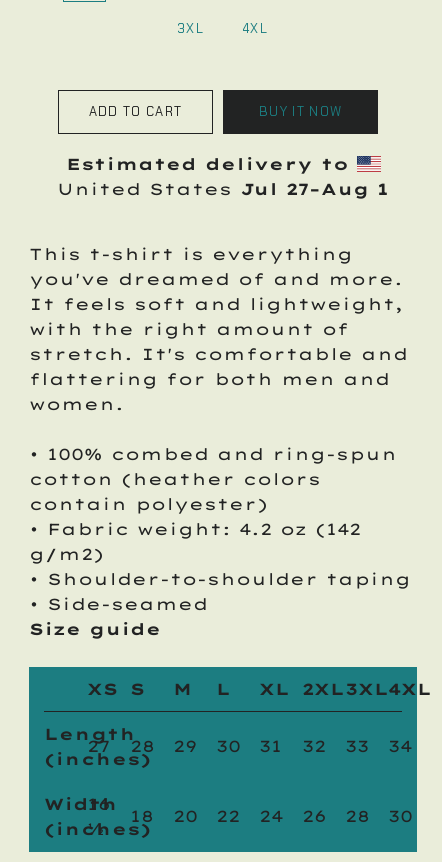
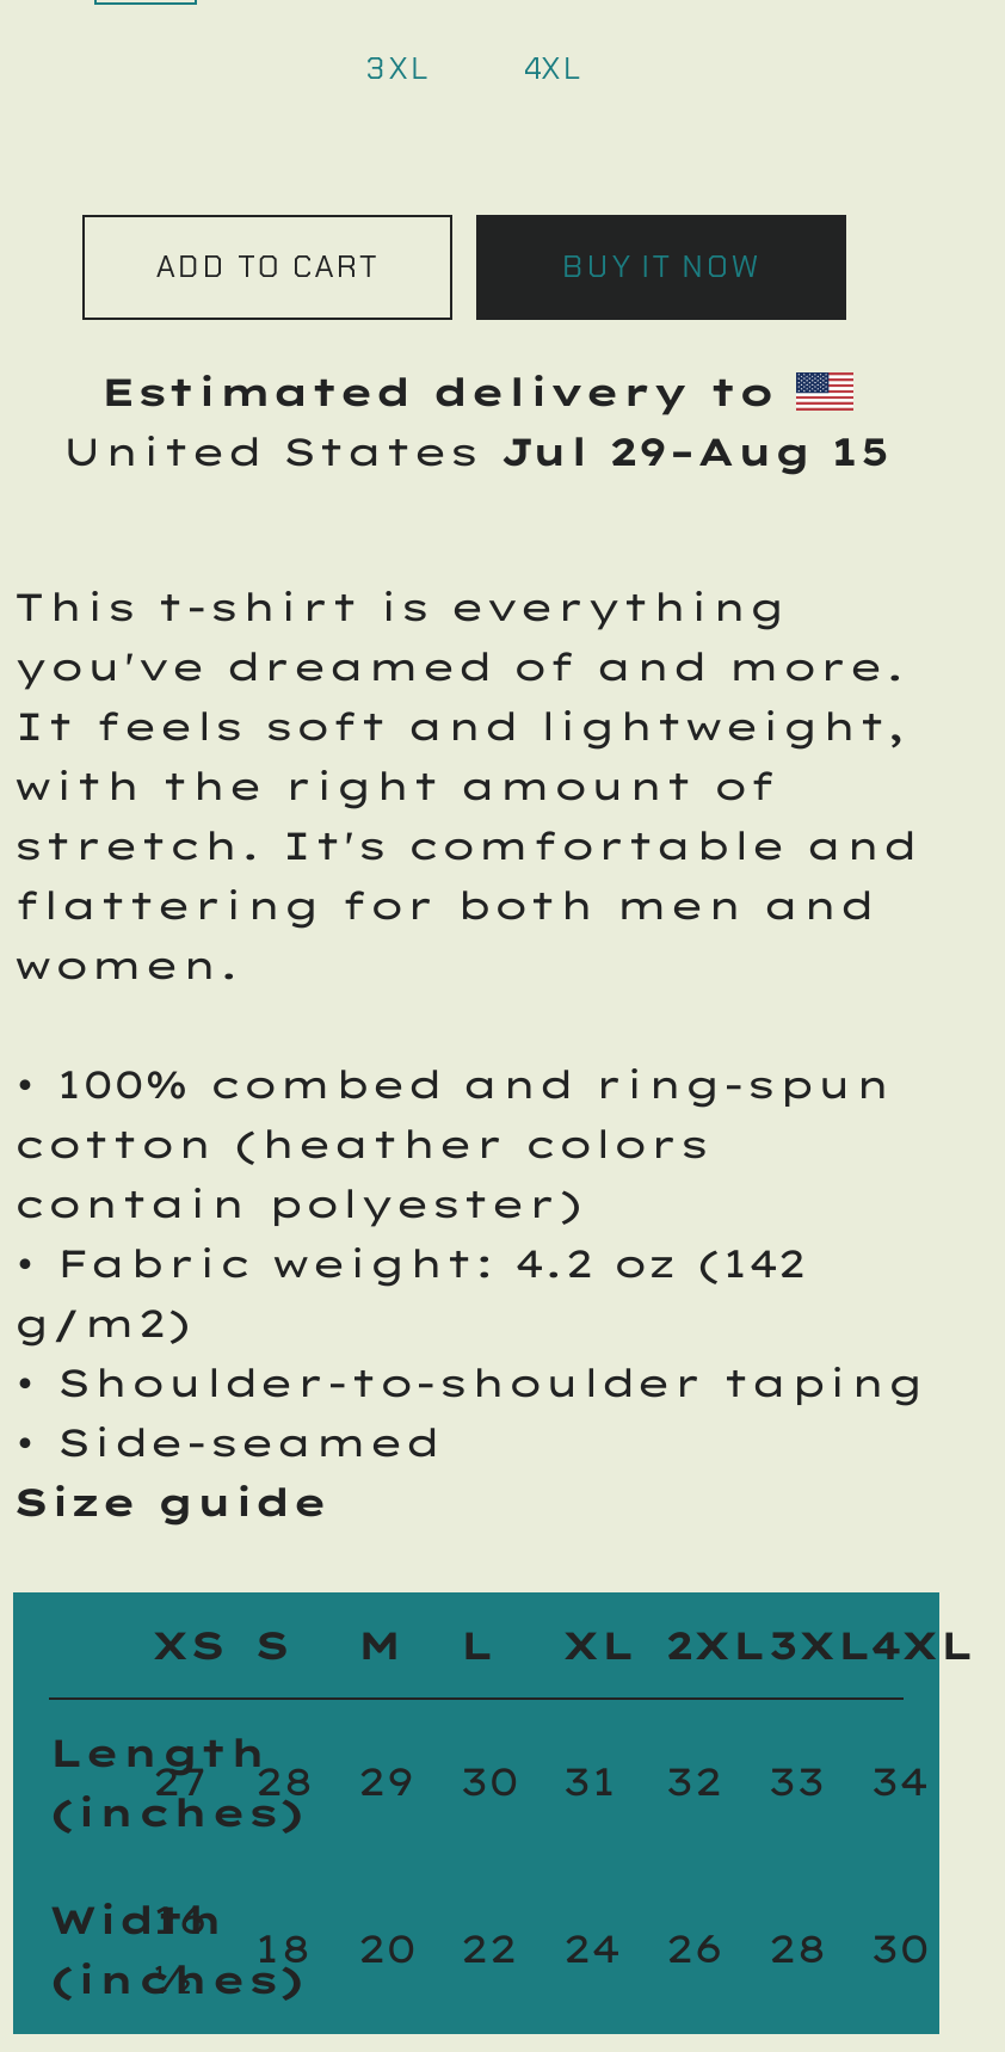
- United States Jul 27–Aug 1
+ United States Jul 29–Aug 15
